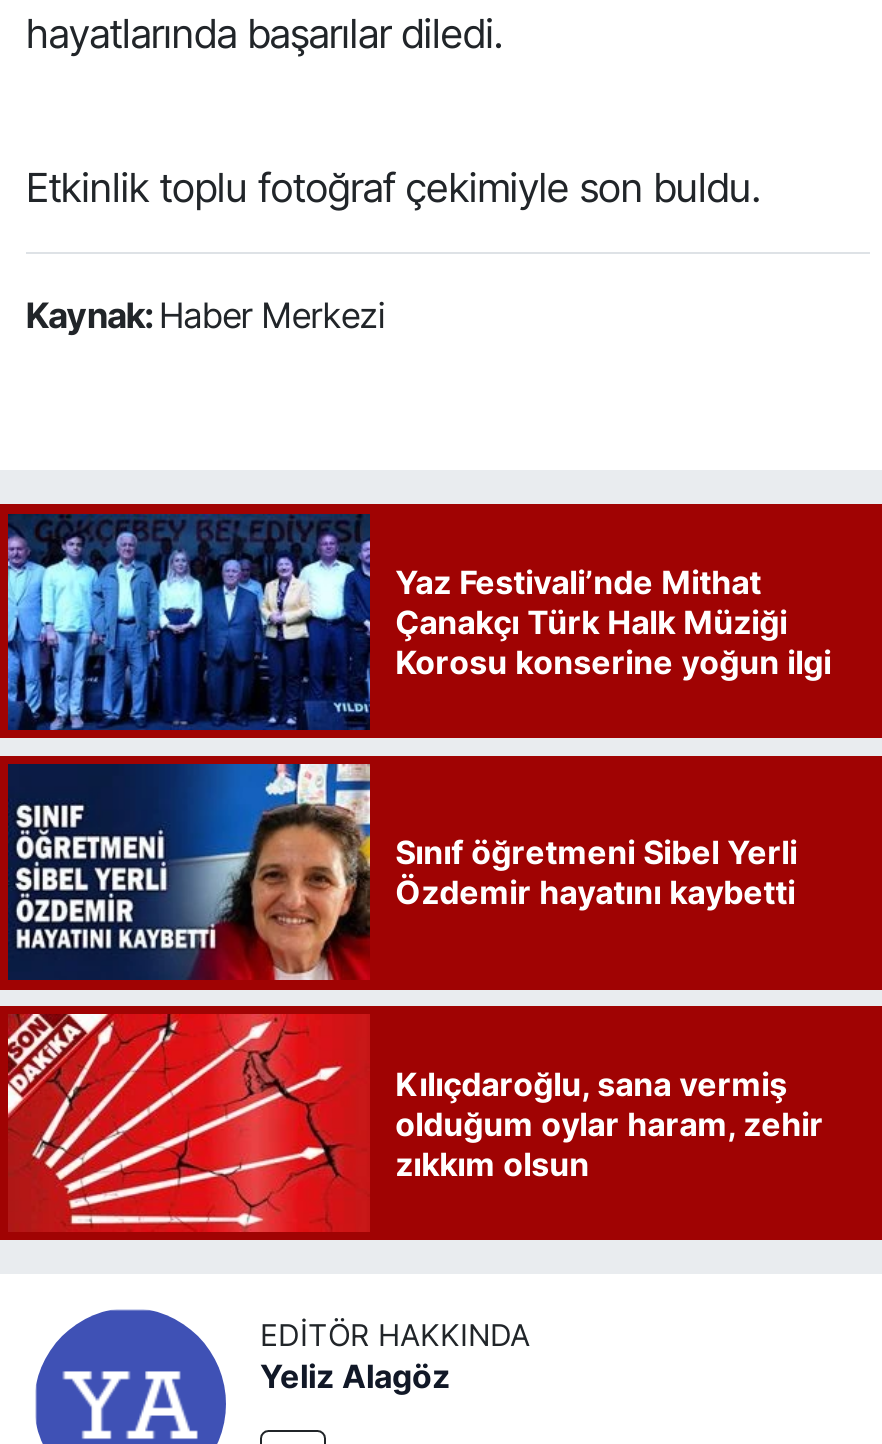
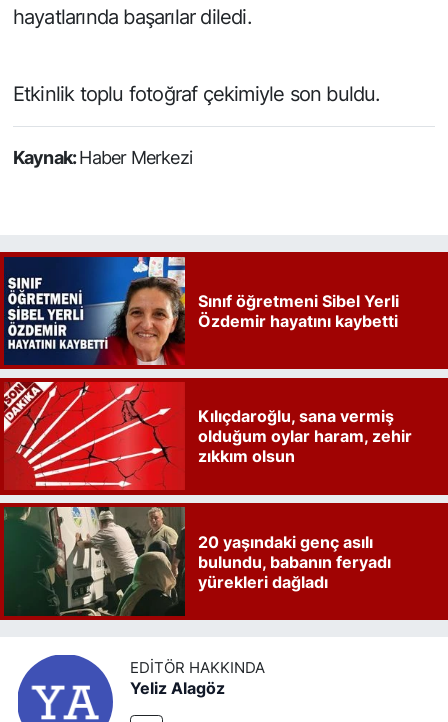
- [image]
- Yaz Festivali’nde Mithat
- Çanakçı Türk Halk Müziği
- Korosu konserine yoğun ilgi

moved up: [image] | Sınıf öğretmeni Sibel Yerli | Özdemir hayatını kaybetti | Kılıçdaroğlu, sana vermiş | olduğum oylar haram, zehir | zıkkım olsun

+ [image]
+ 20 yaşındaki genç asılı
+ bulundu, babanın feryadı
+ yürekleri dağladı
